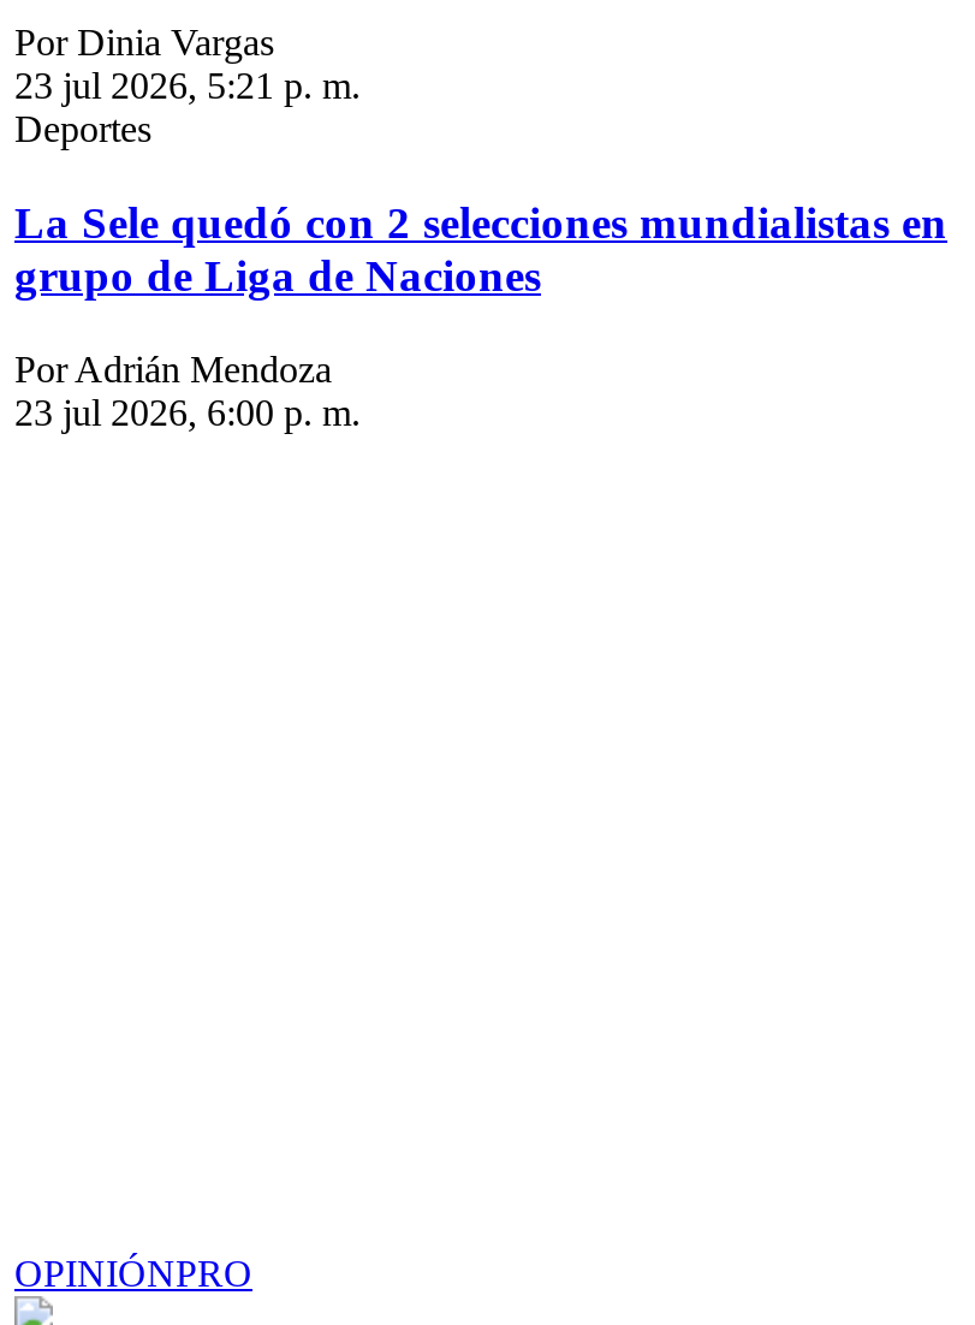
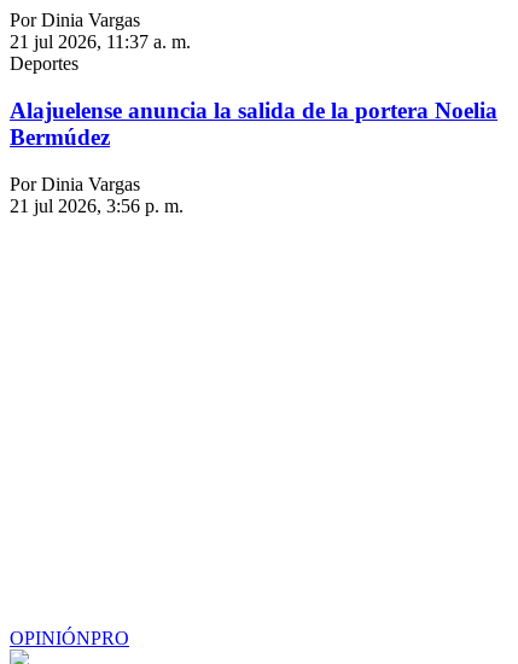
- 23 jul 2026, 5:21 p. m.
+ 21 jul 2026, 11:37 a. m.

- La Sele quedó con 2 selecciones mundialistas en
- grupo de Liga de Naciones
+ Alajuelense anuncia la salida de la portera Noelia
+ Bermúdez

- Por Adrián Mendoza
- 23 jul 2026, 6:00 p. m.
+ Por Dinia Vargas
+ 21 jul 2026, 3:56 p. m.
